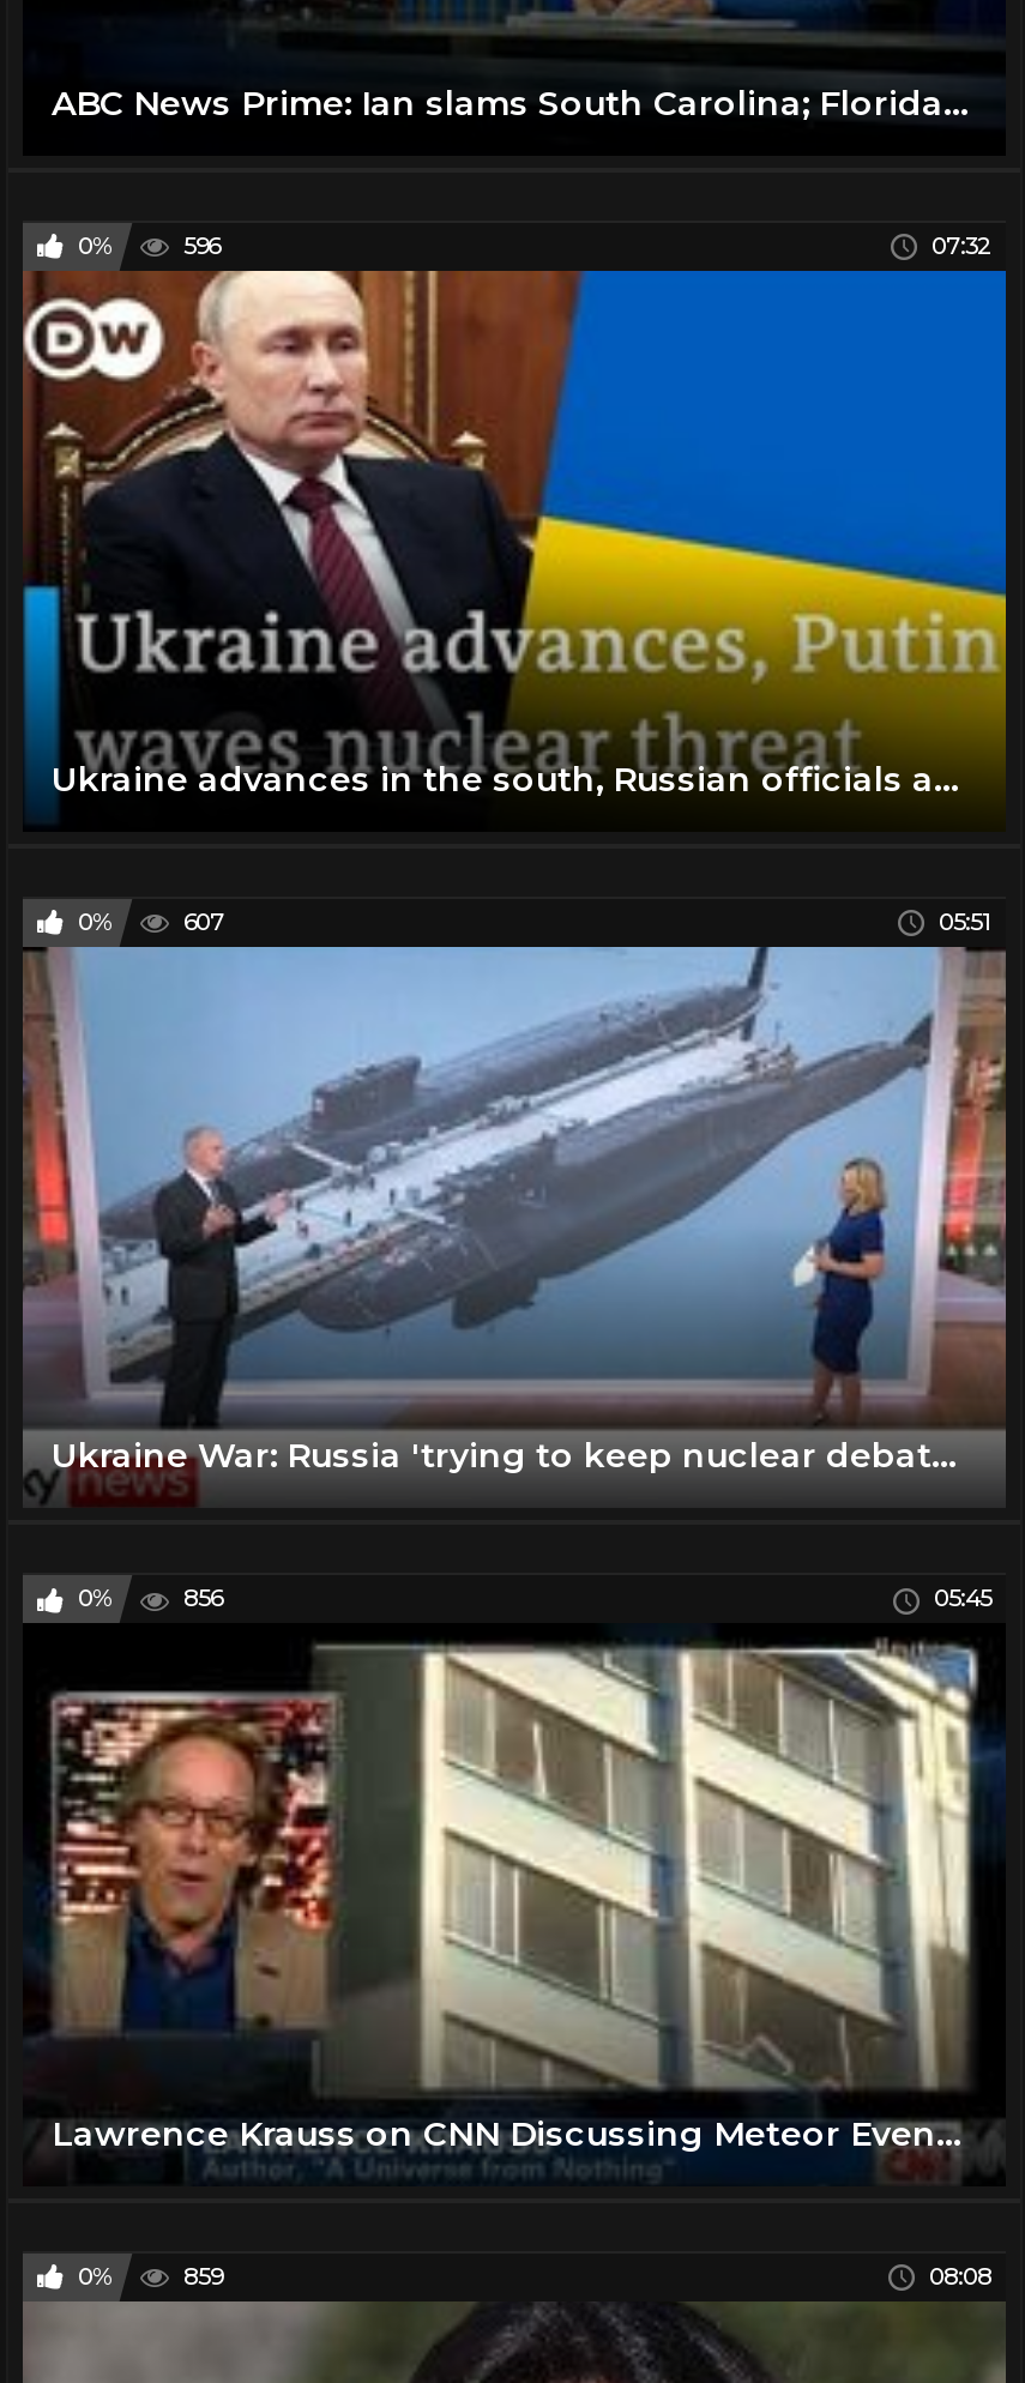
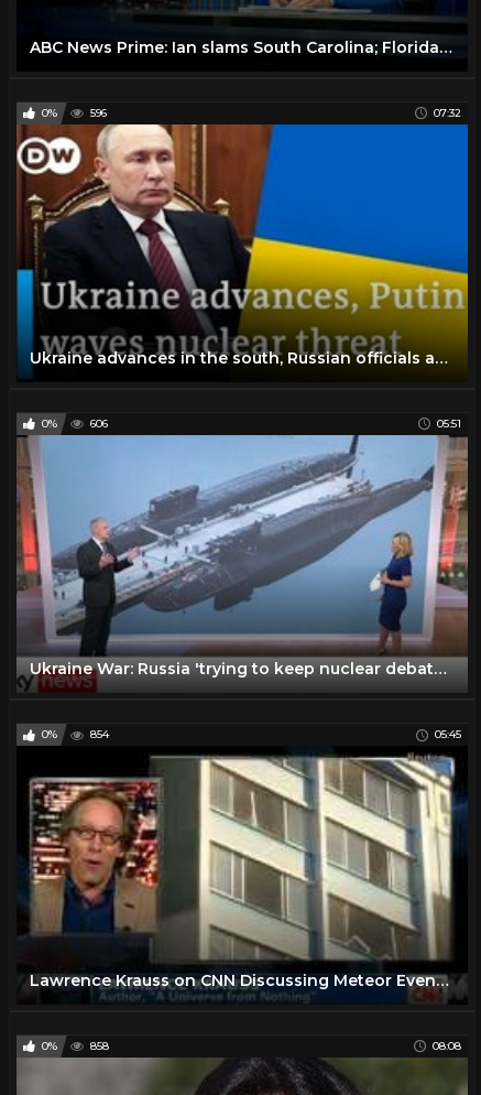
- 607
+ 606

- 856
+ 854

- 859
+ 858
